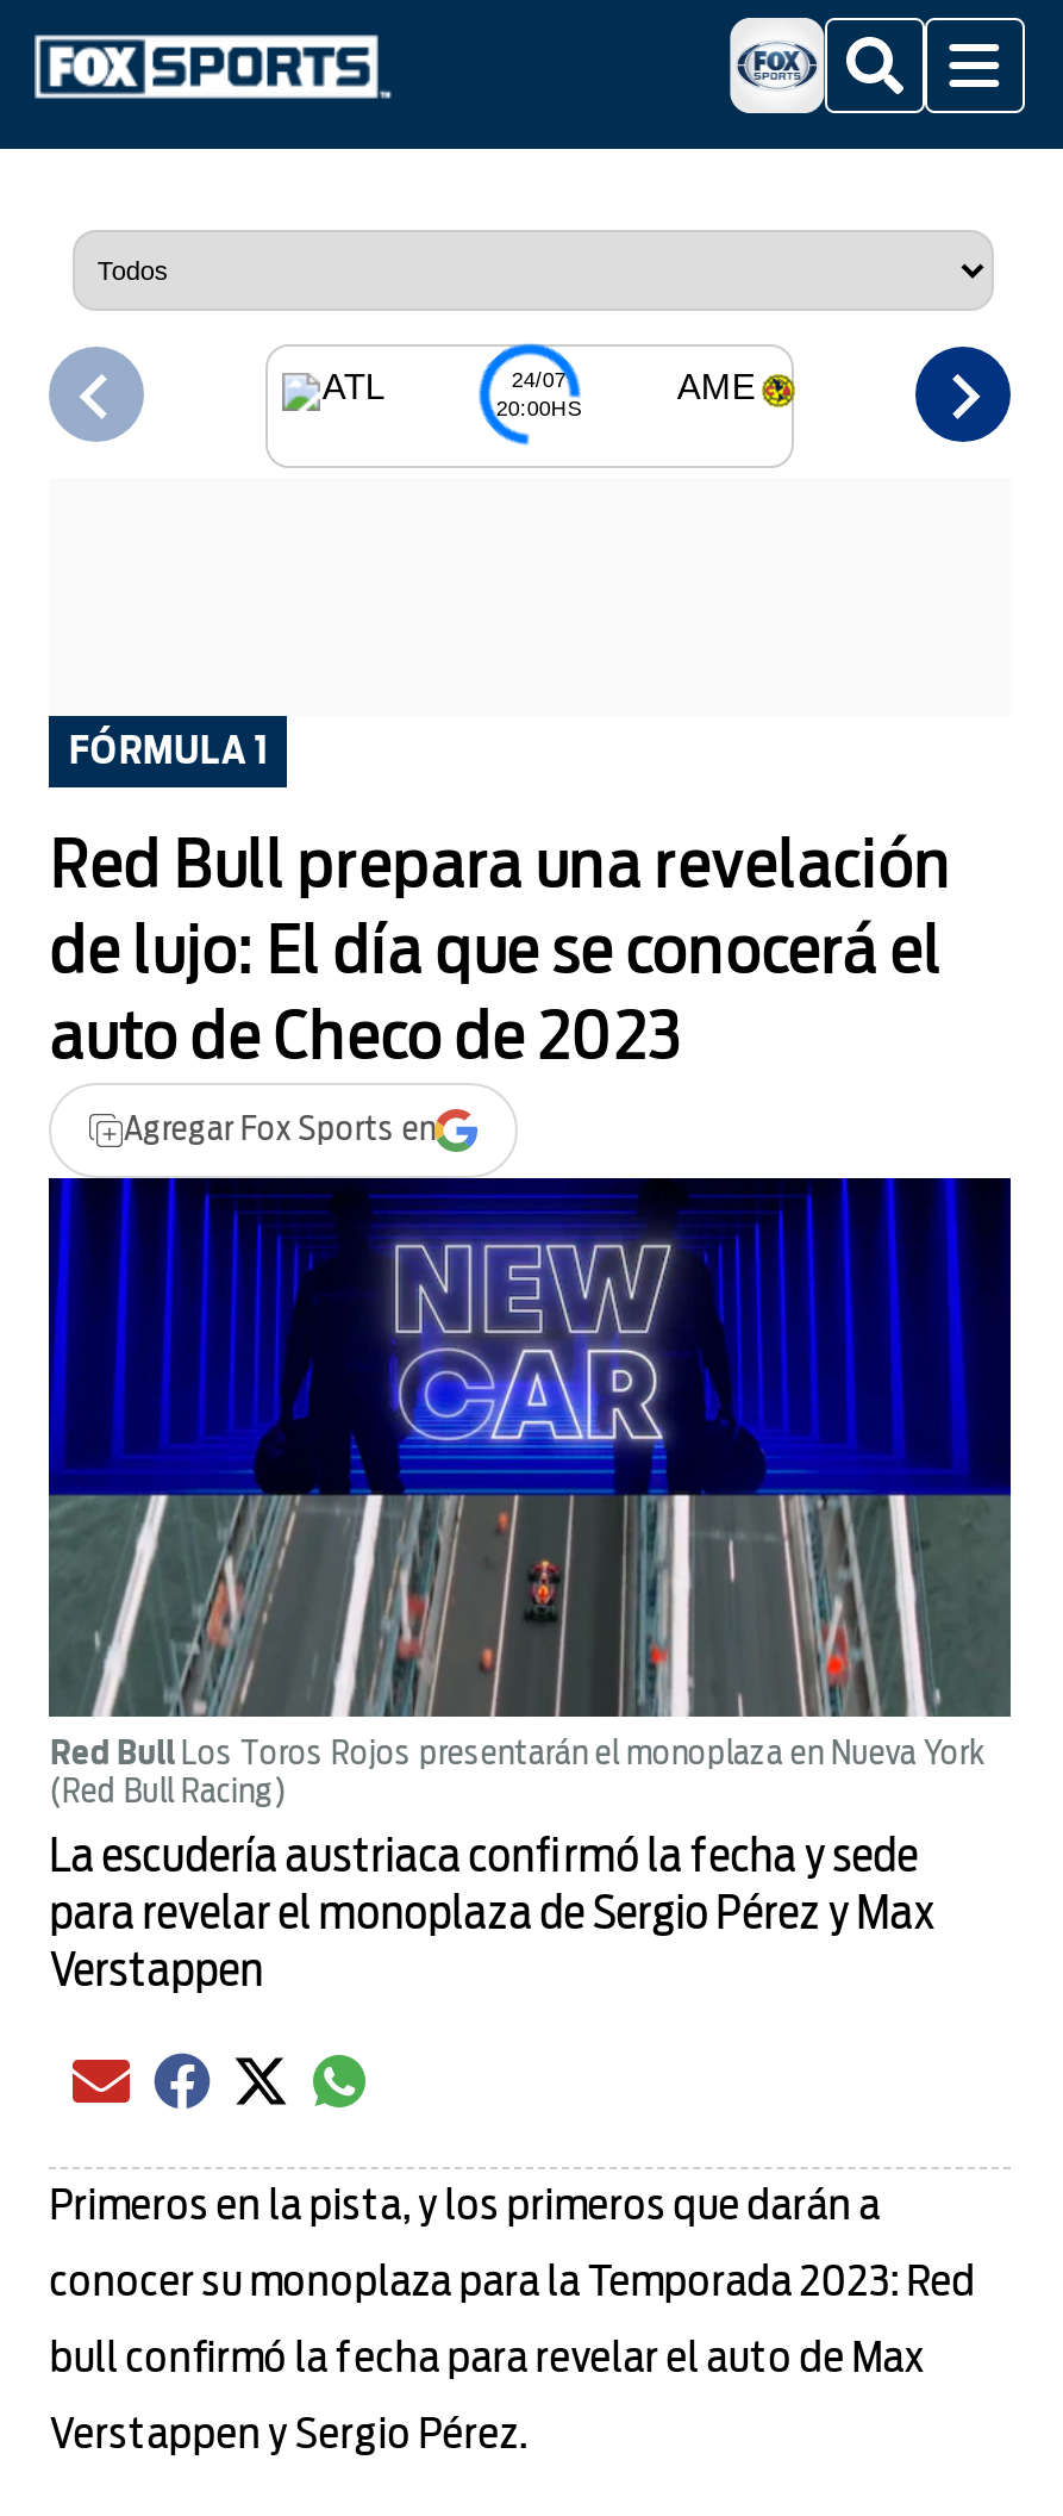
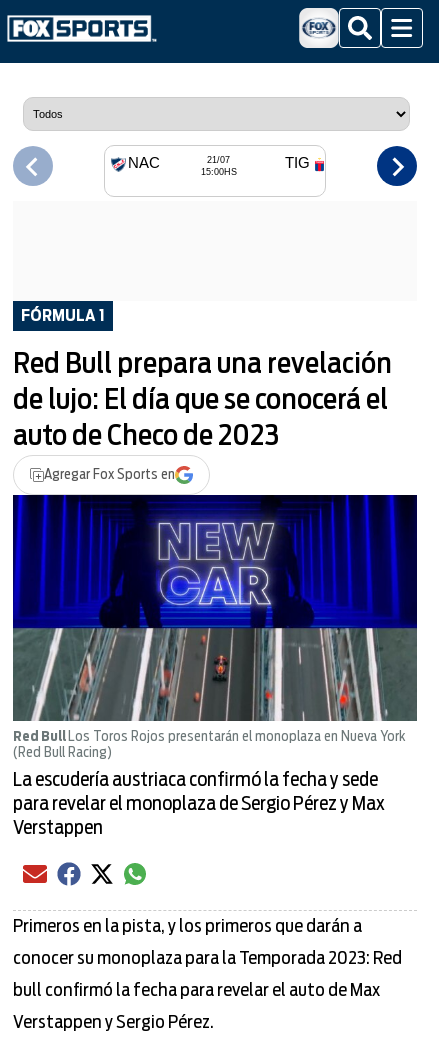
- ATL
- 24/07
- 20:00HS
+ NAC
+ 21/07
+ 15:00HS

- AME
+ TIG
